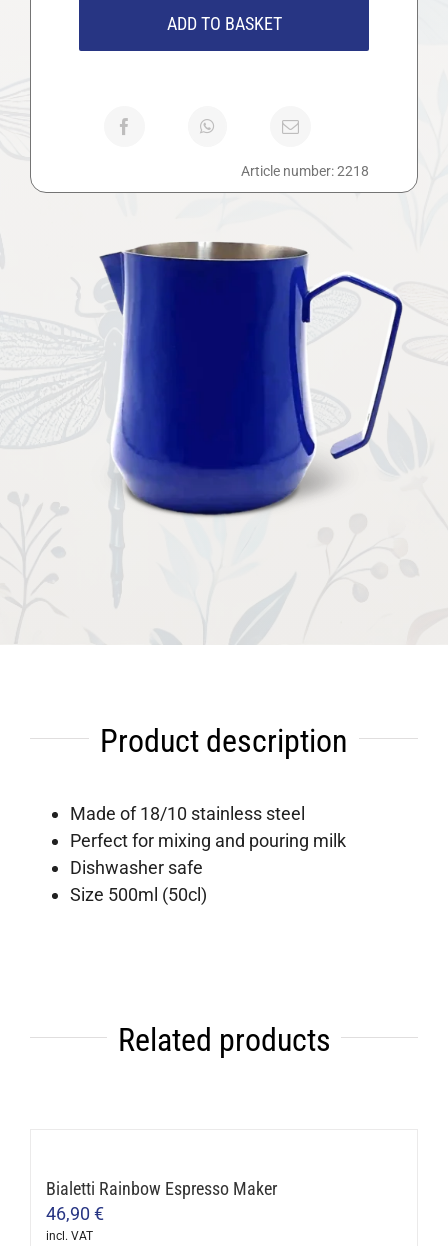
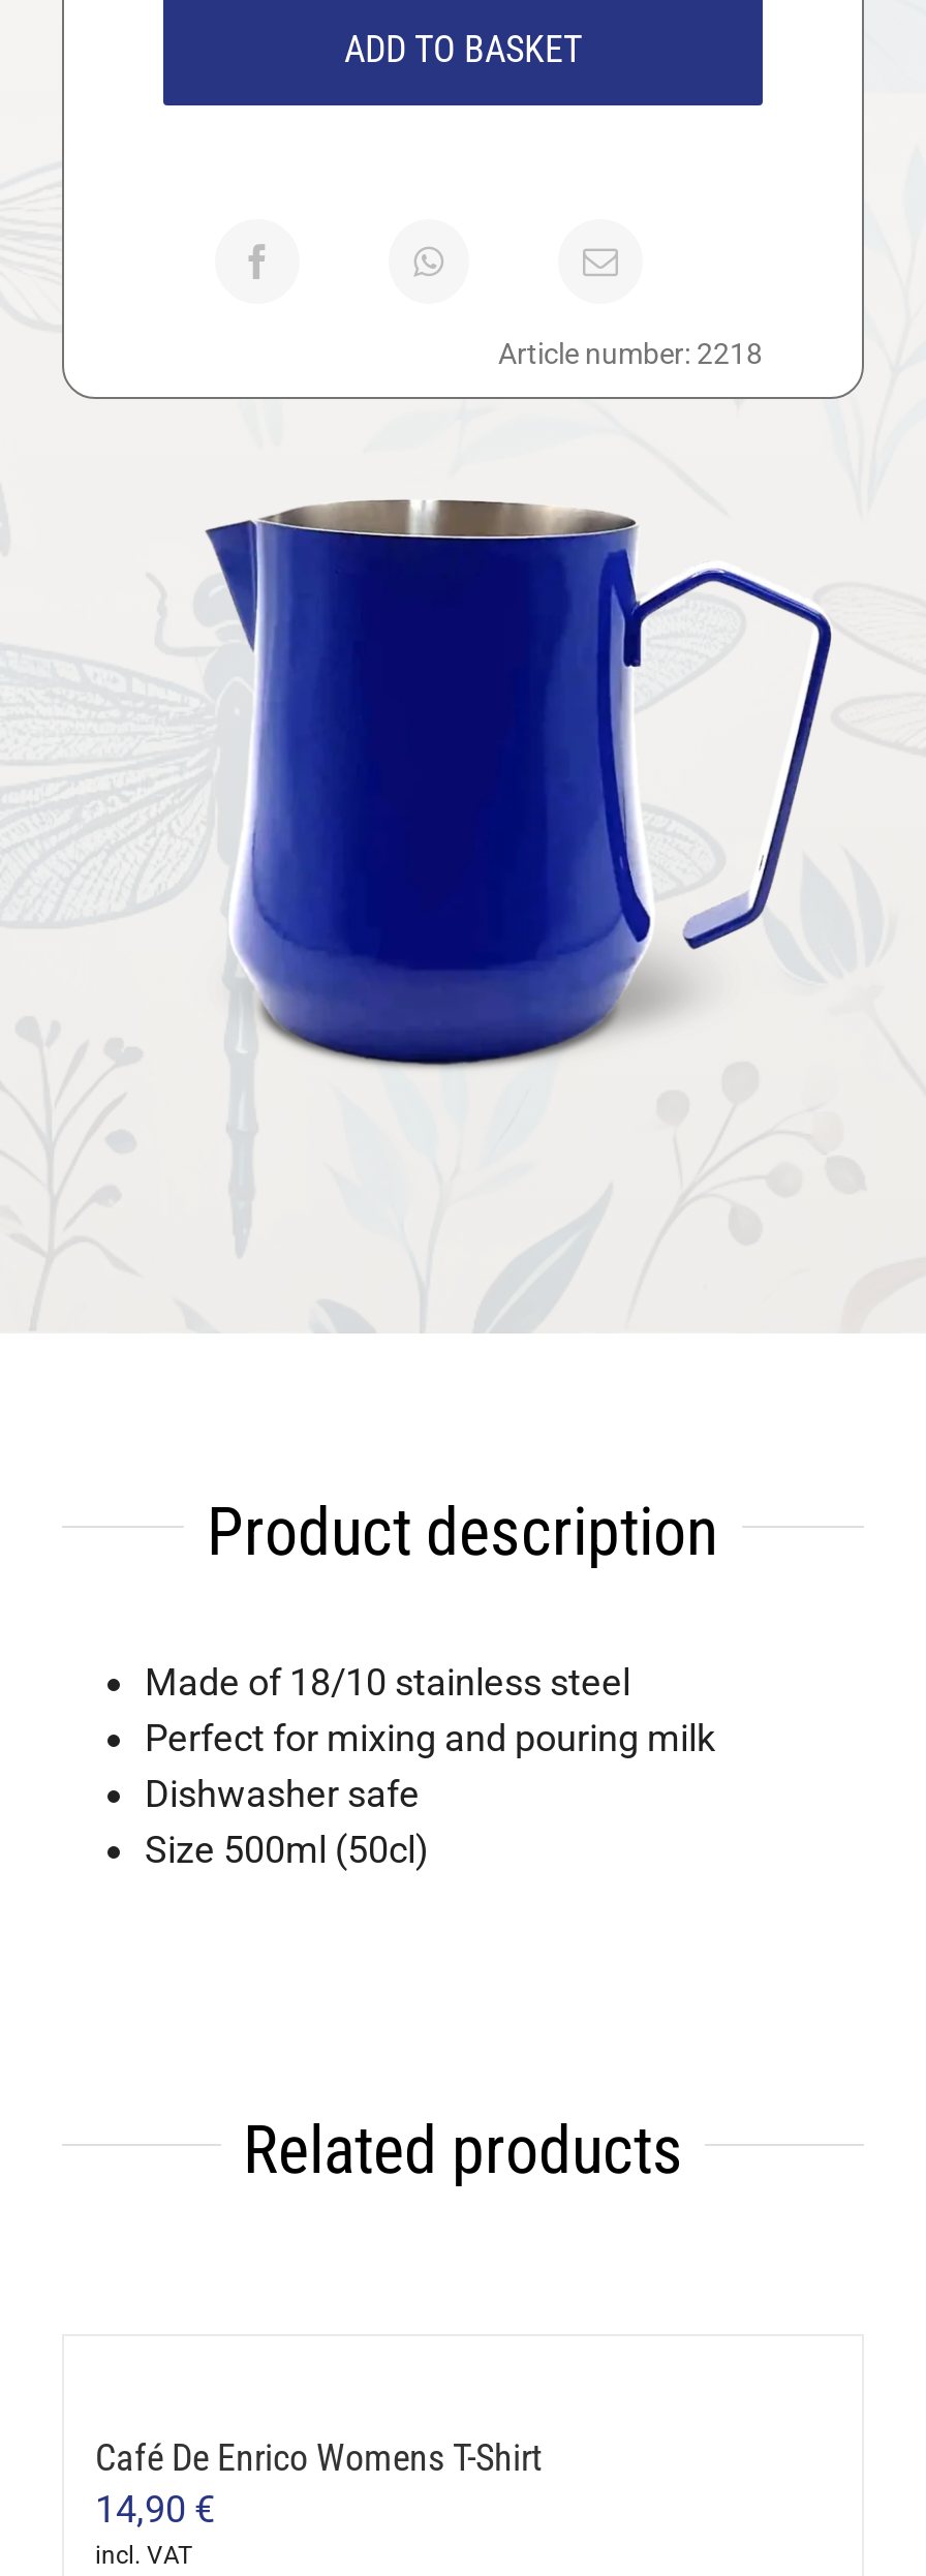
- Bialetti Rainbow Espresso Maker
- 46,90 €
+ Café De Enrico Womens T-Shirt
+ 14,90 €
